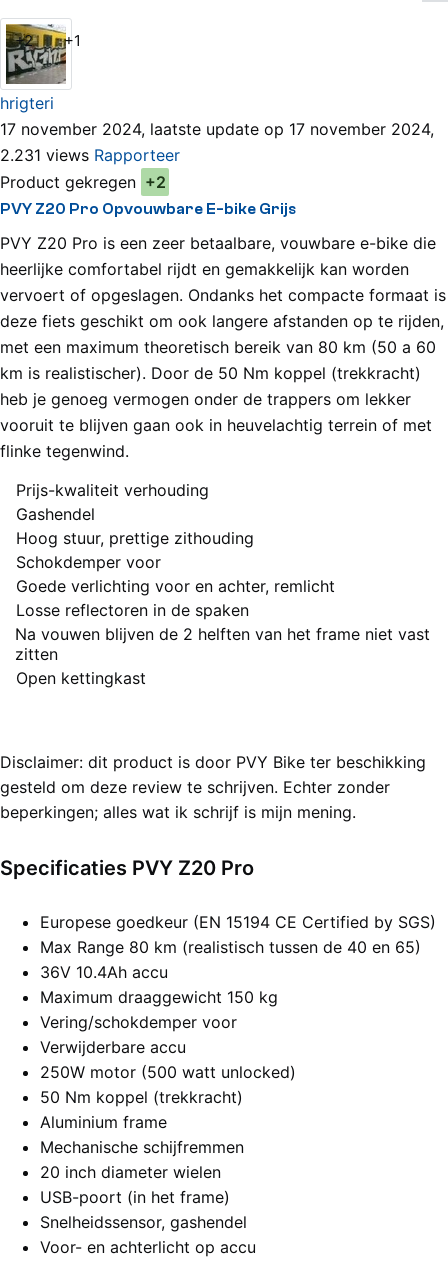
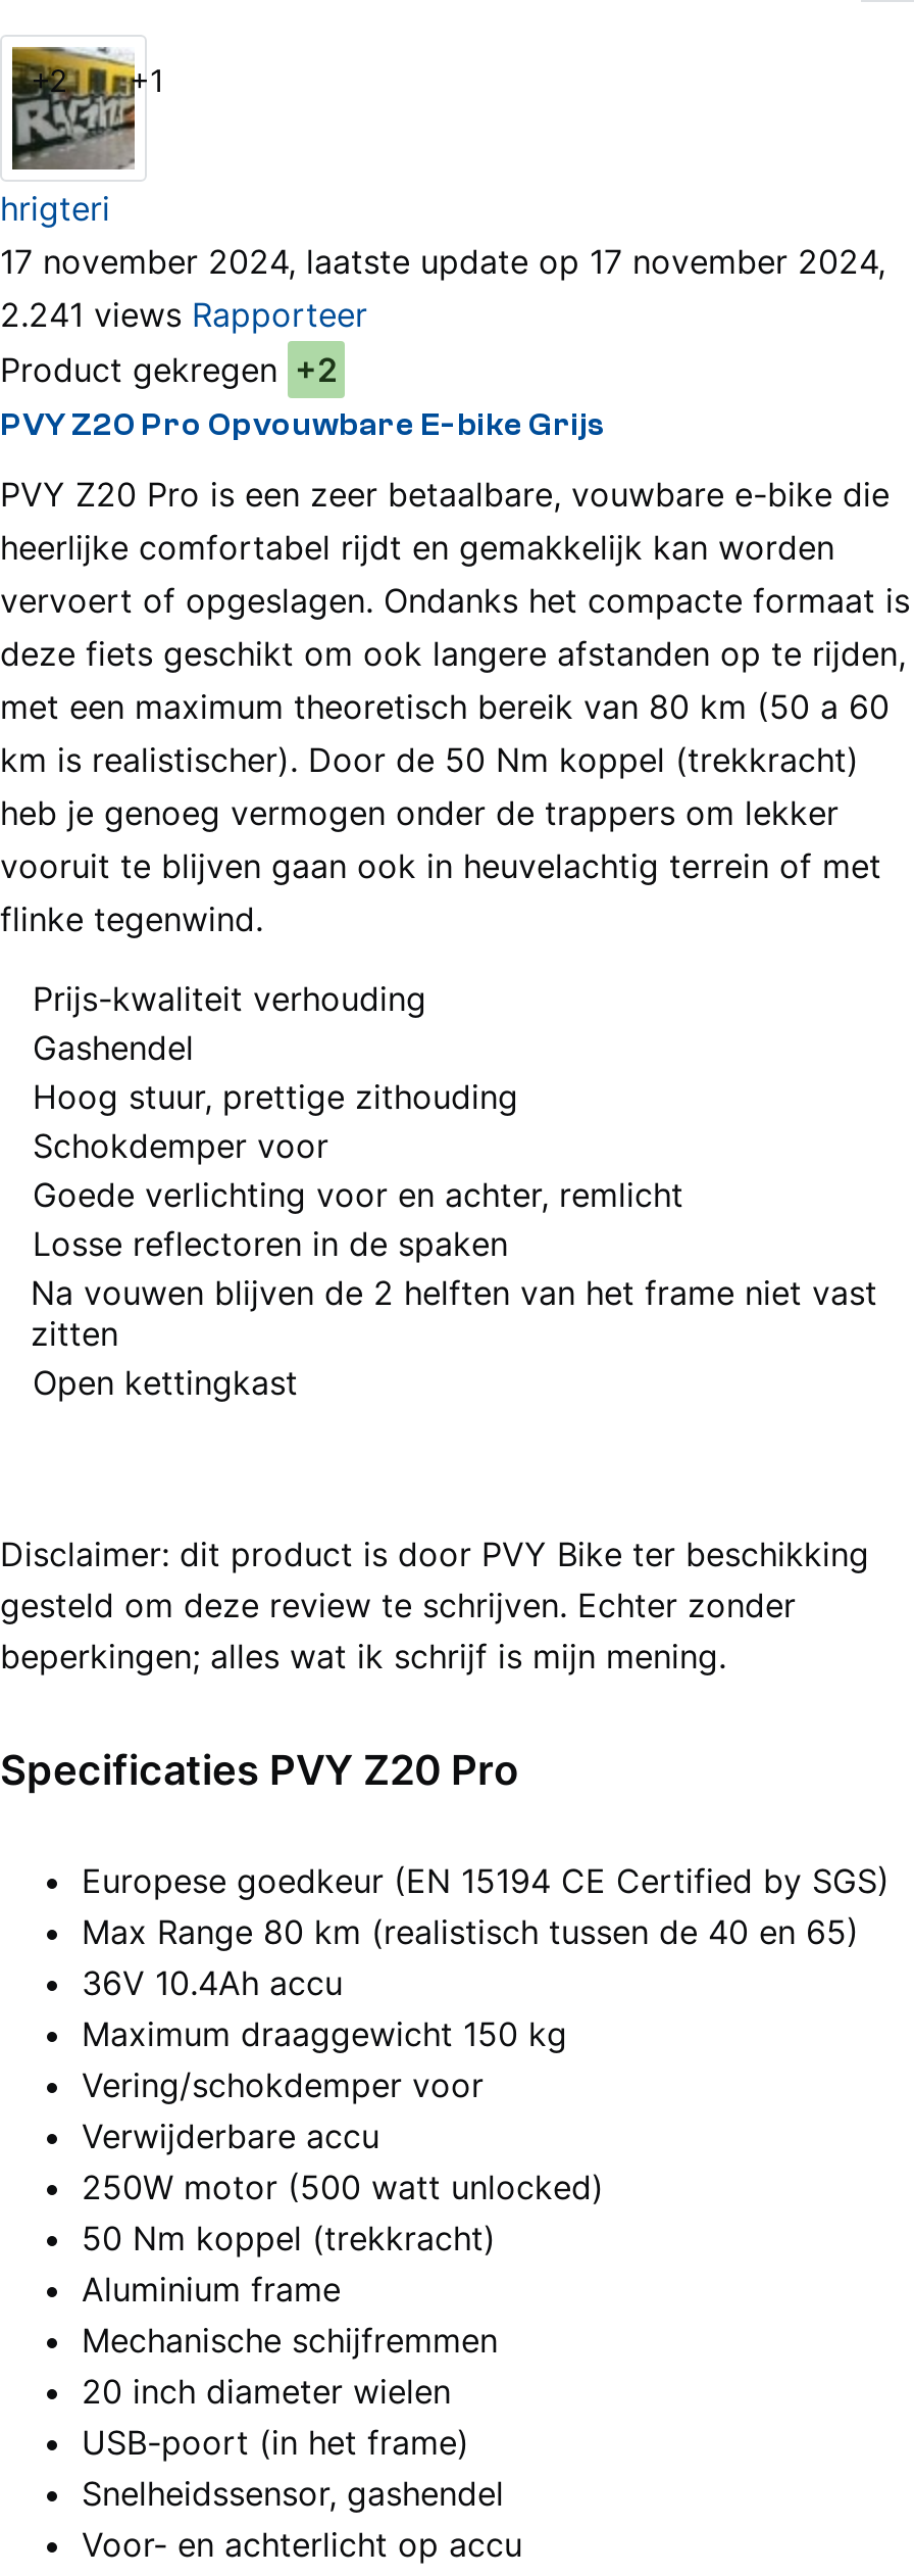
- 2.231 views Rapporteer
+ 2.241 views Rapporteer
